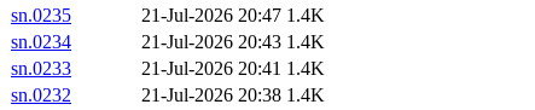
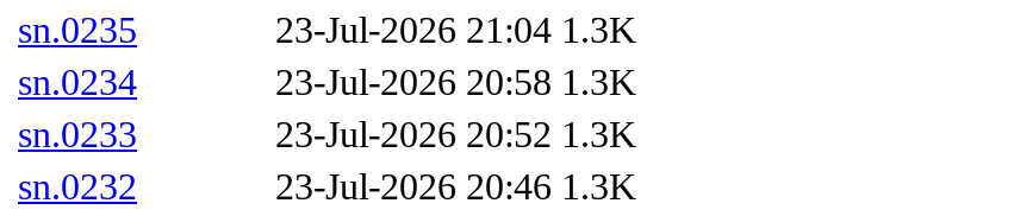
- 21-Jul-2026 20:47 1.4K
+ 23-Jul-2026 21:04 1.3K

- 21-Jul-2026 20:43 1.4K
+ 23-Jul-2026 20:58 1.3K

- 21-Jul-2026 20:41 1.4K
+ 23-Jul-2026 20:52 1.3K

- 21-Jul-2026 20:38 1.4K
+ 23-Jul-2026 20:46 1.3K
